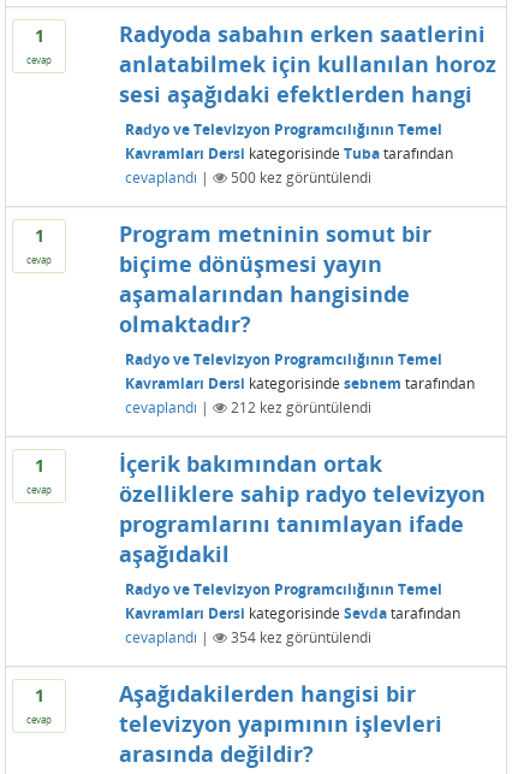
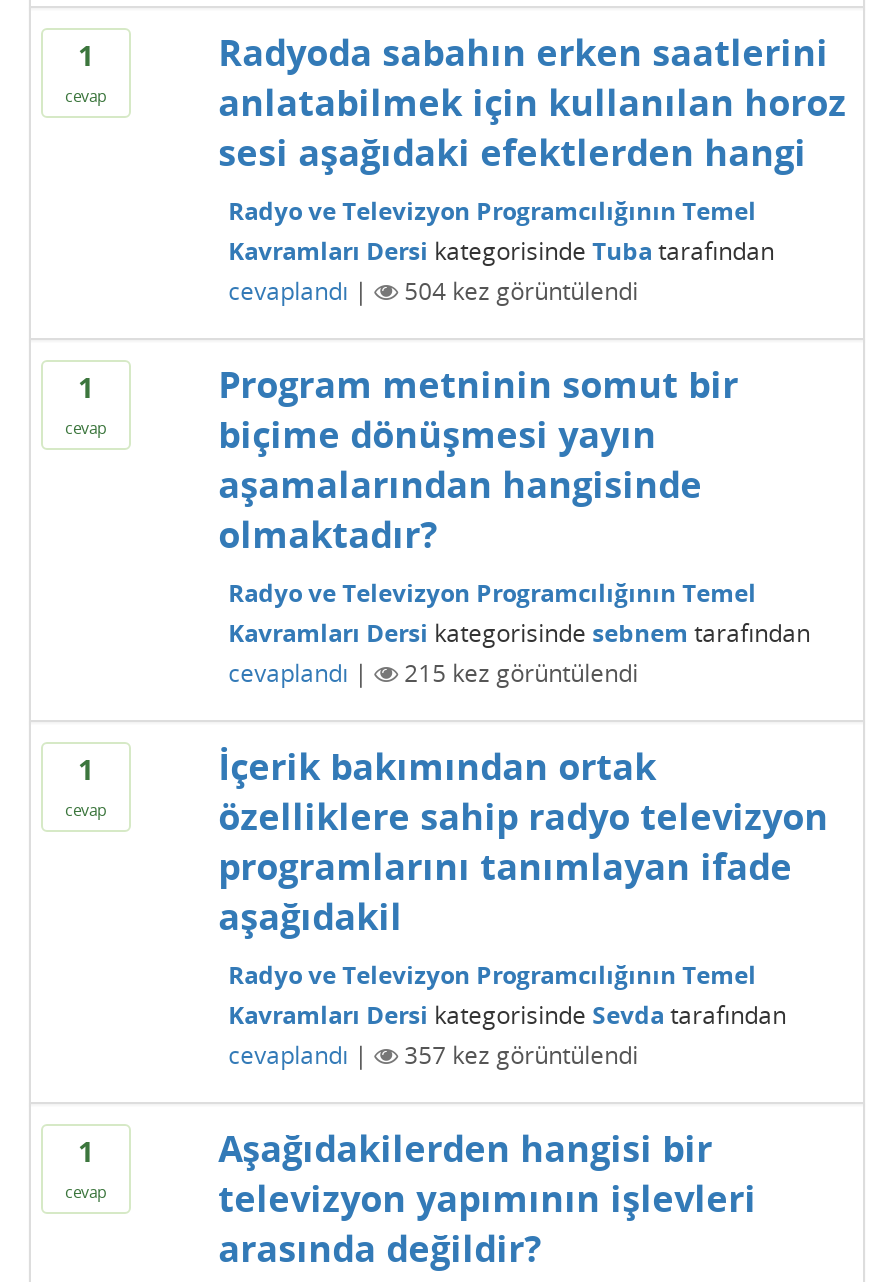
- 500 kez görüntülendi
+ 504 kez görüntülendi

- 212 kez görüntülendi
+ 215 kez görüntülendi

- 354 kez görüntülendi
+ 357 kez görüntülendi
